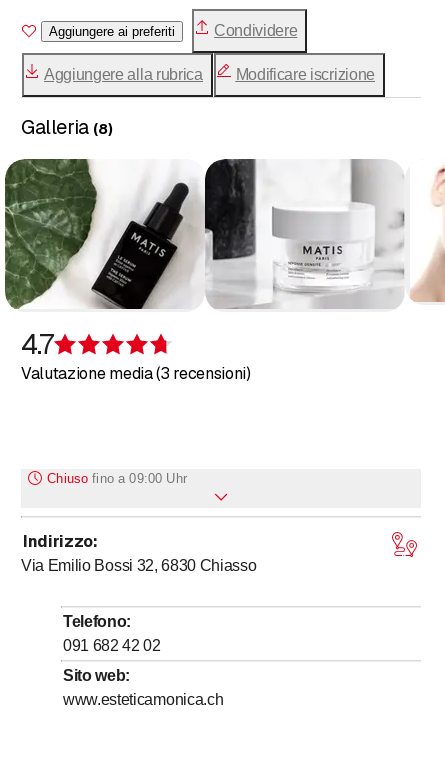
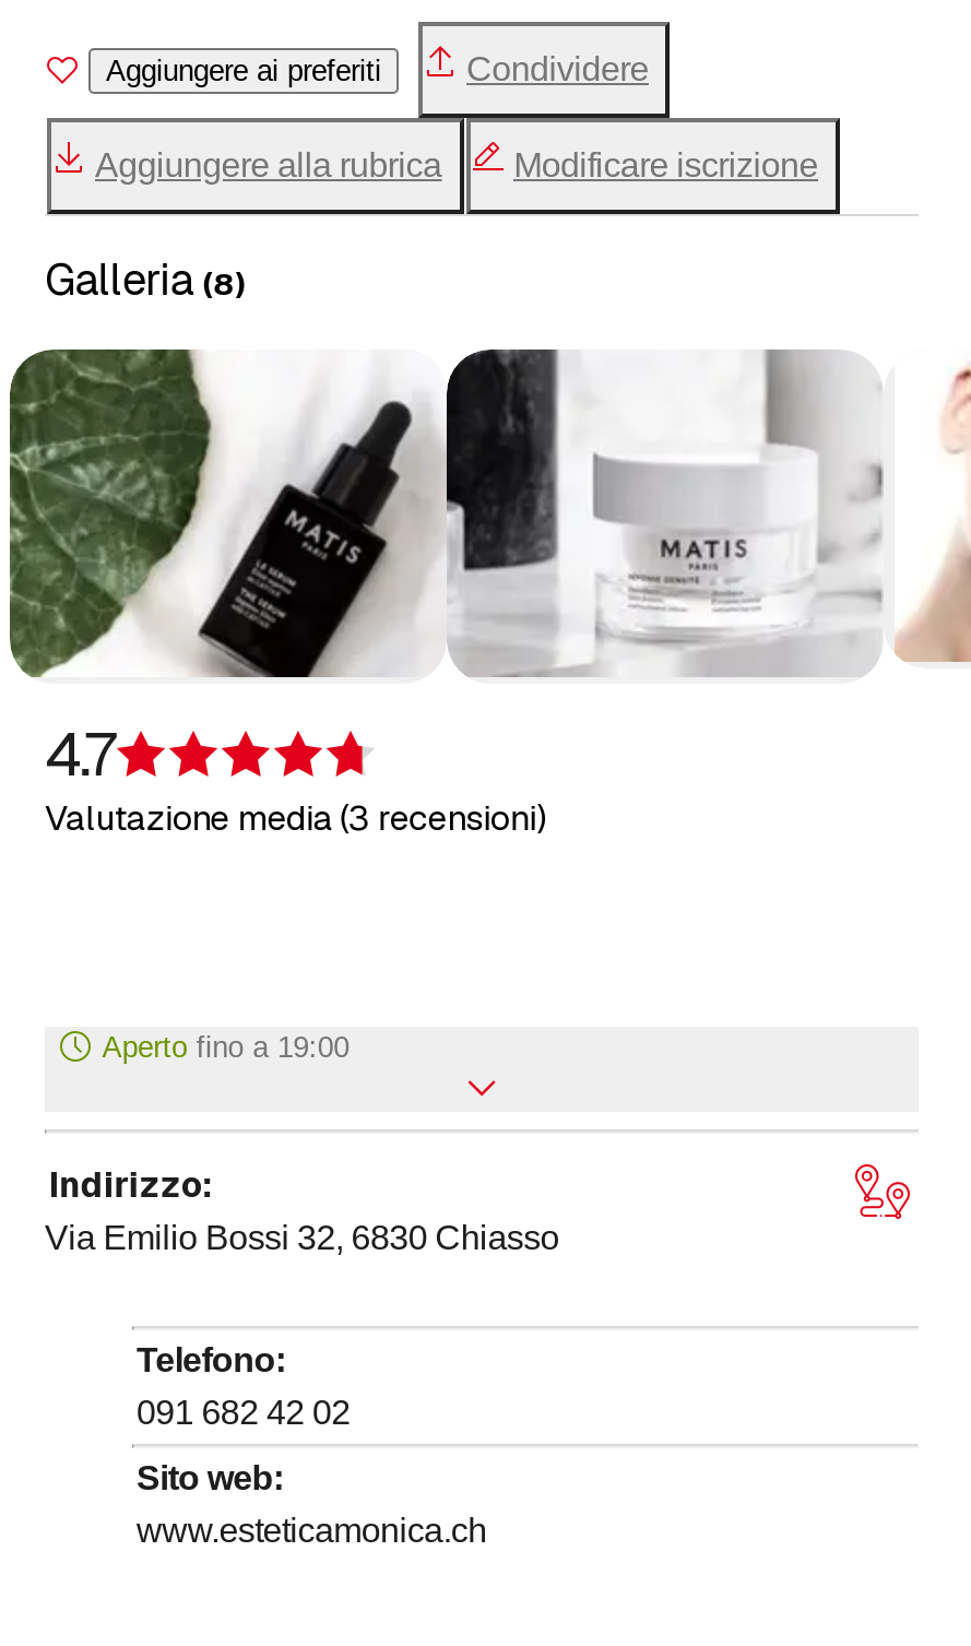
- Chiuso fino a 09:00 Uhr
+ Aperto fino a 19:00
